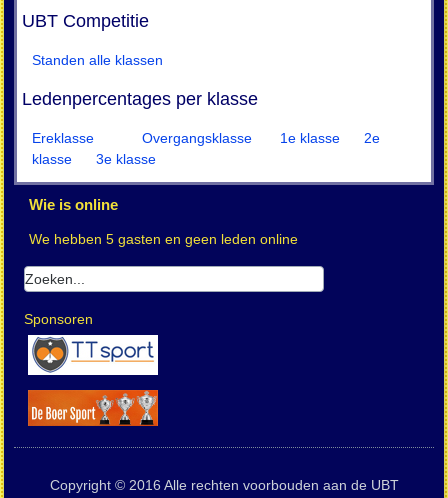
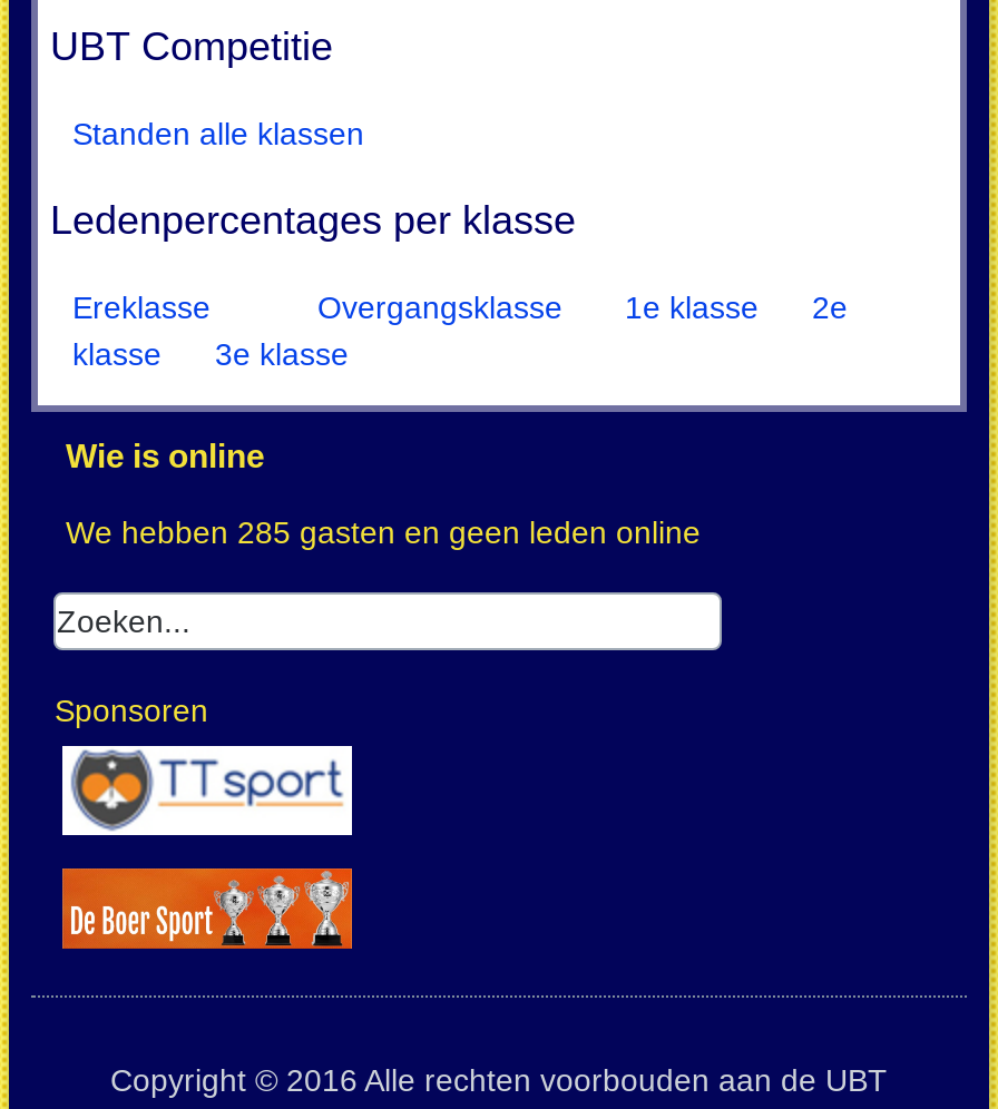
- We hebben 5 gasten en geen leden online
+ We hebben 285 gasten en geen leden online
